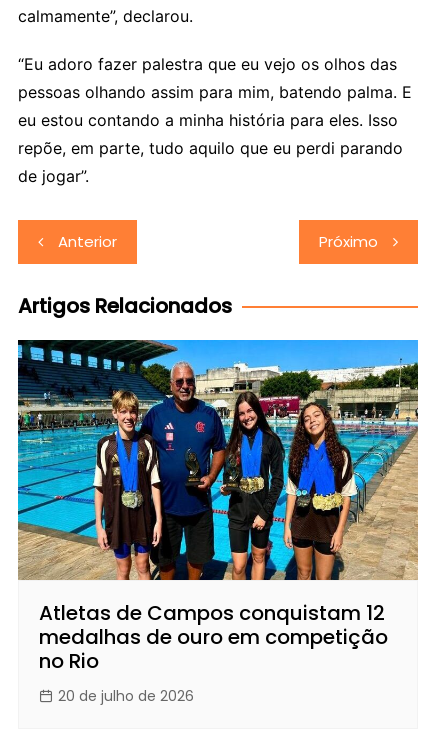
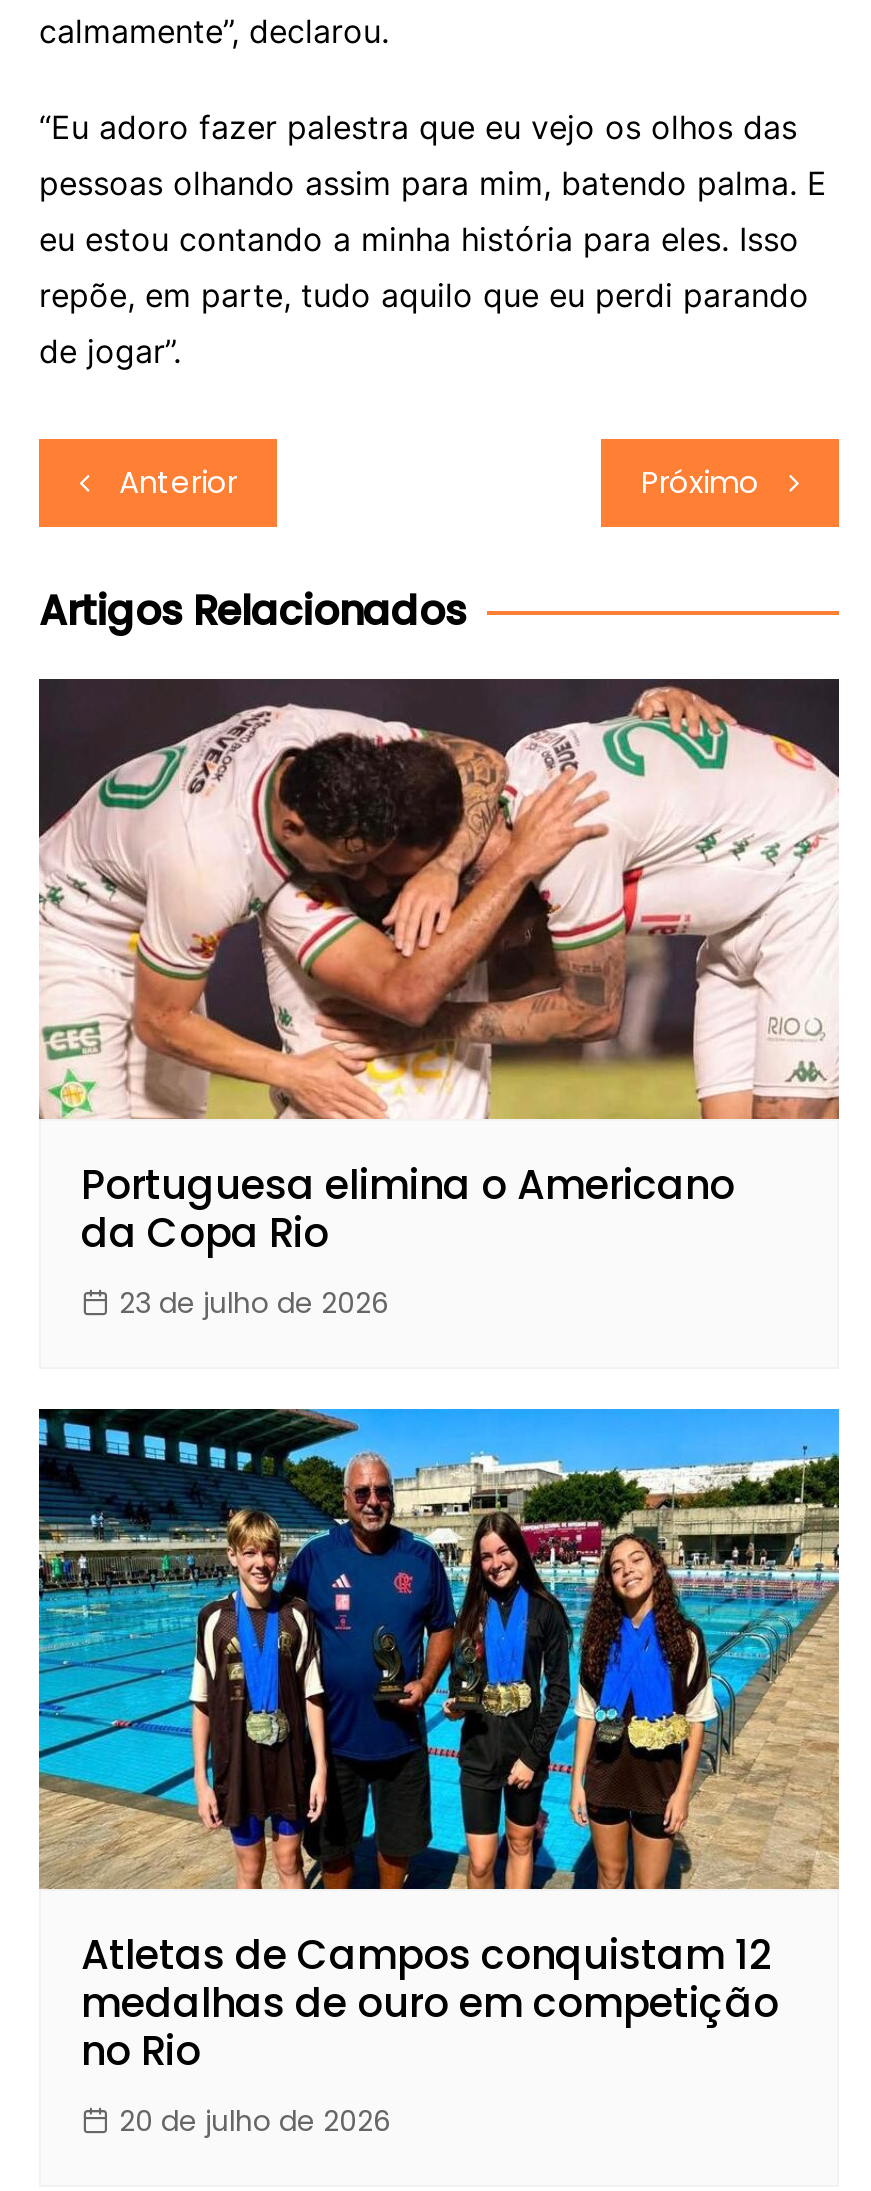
+ [image]
+ Portuguesa elimina o Americano
+ da Copa Rio
+ 23 de julho de 2026
